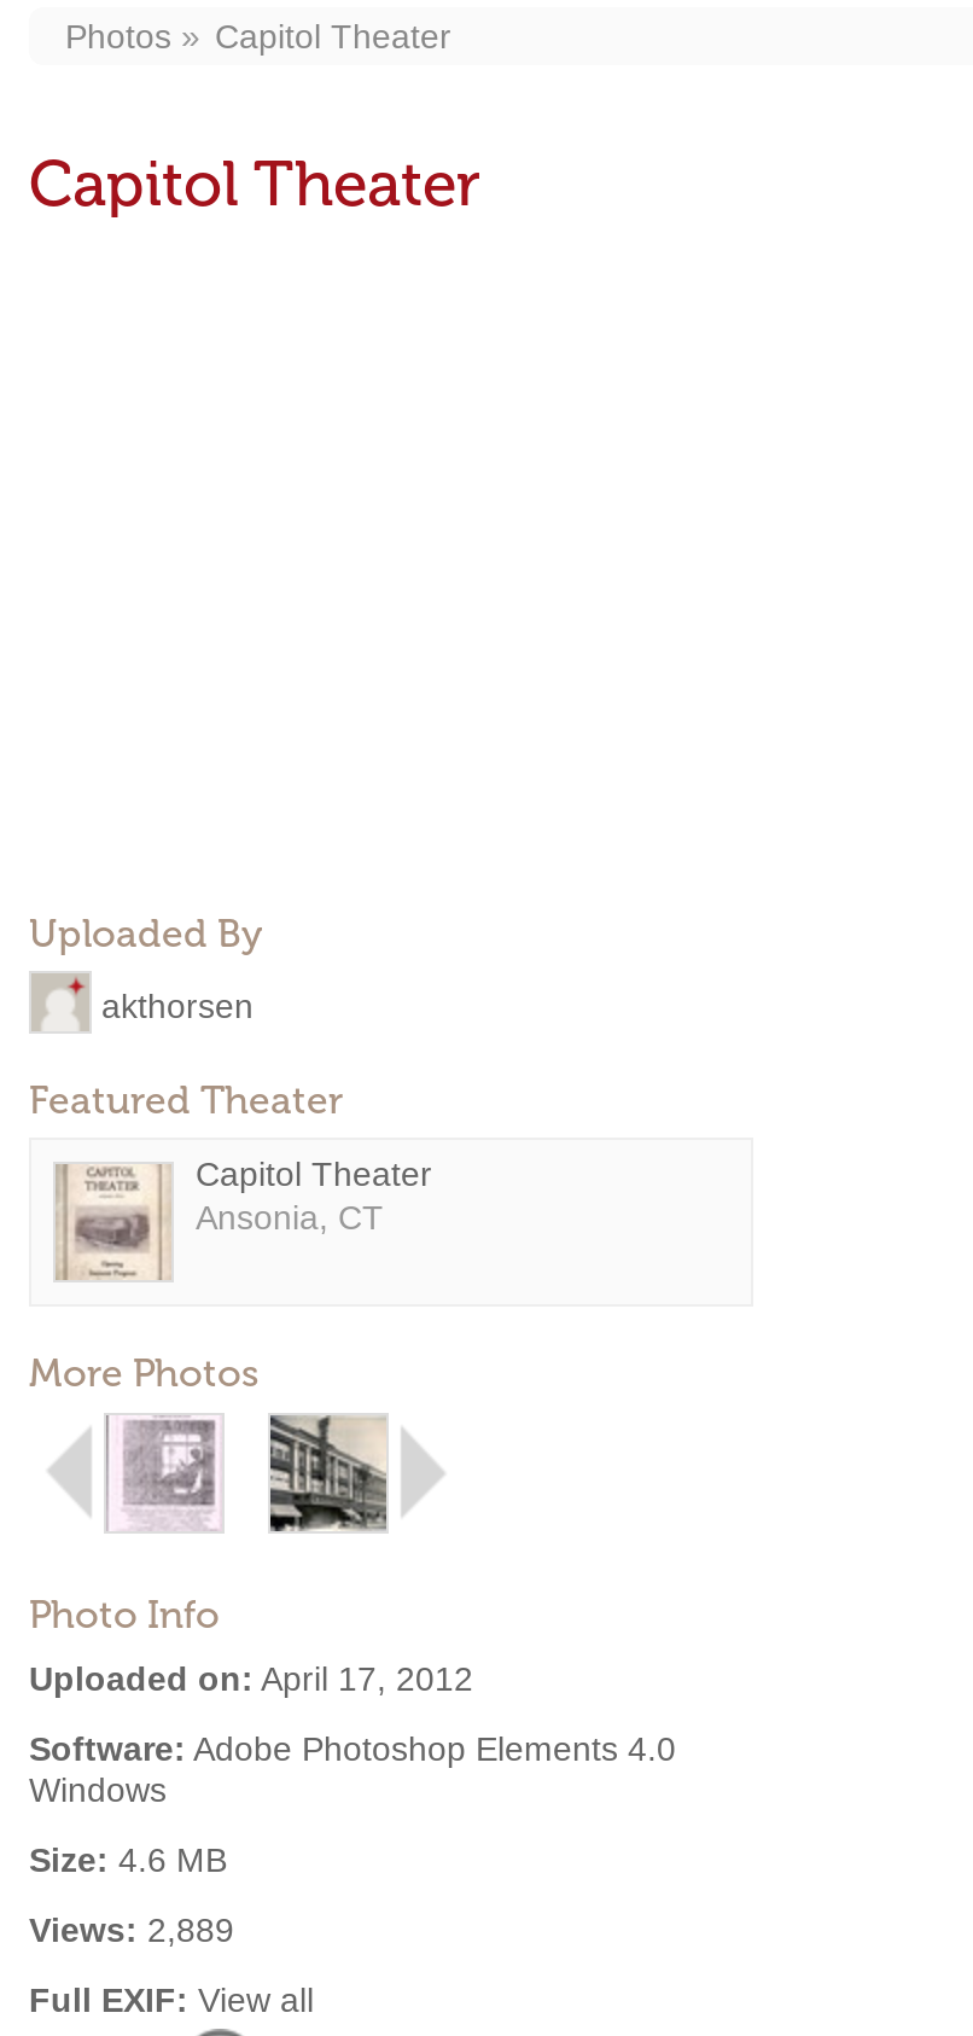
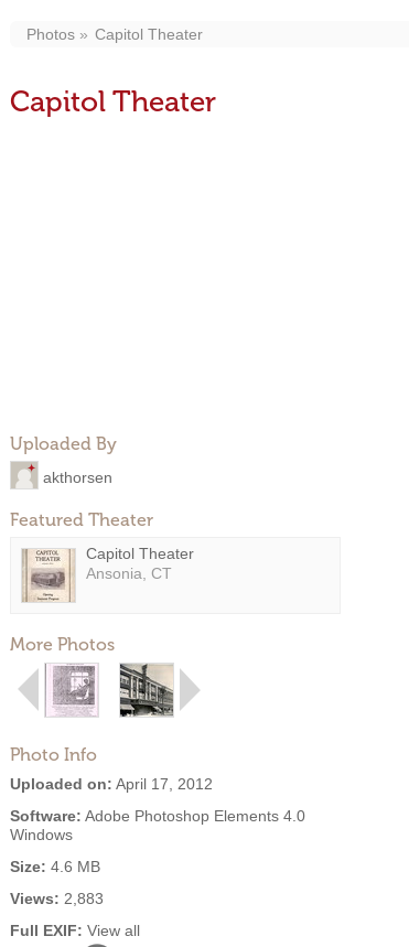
- Views: 2,889
+ Views: 2,883
